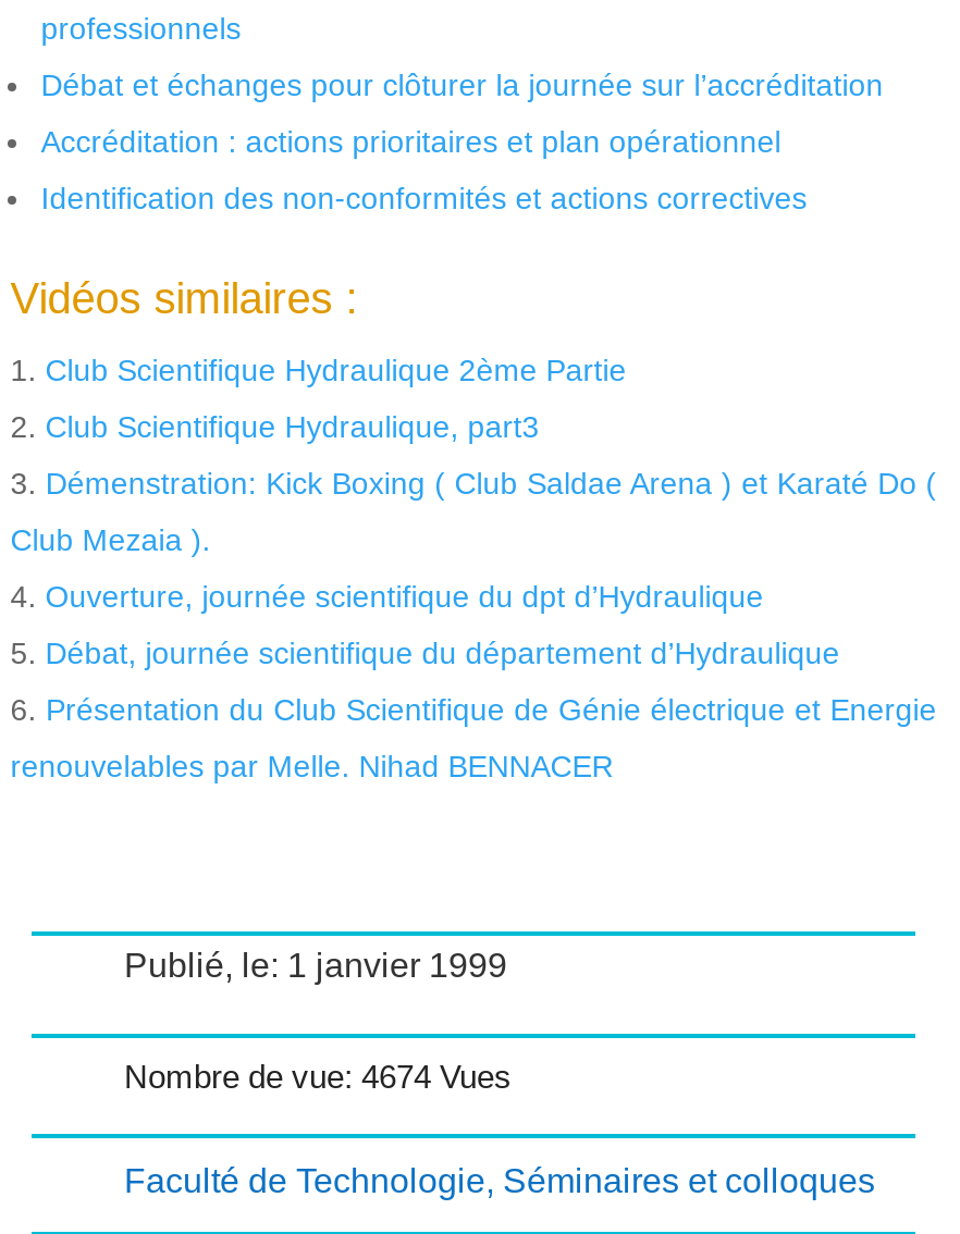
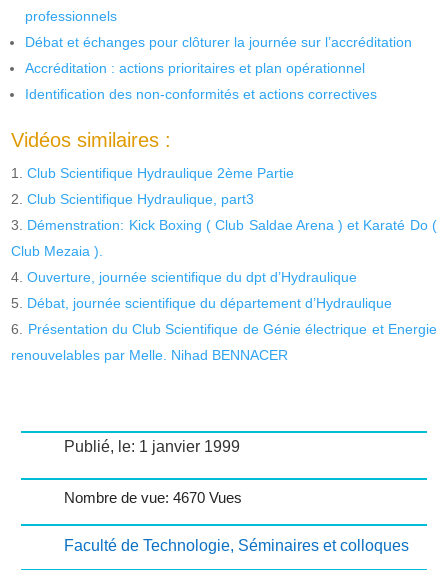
- Nombre de vue: 4674 Vues
+ Nombre de vue: 4670 Vues
